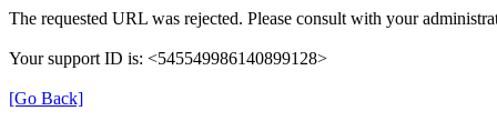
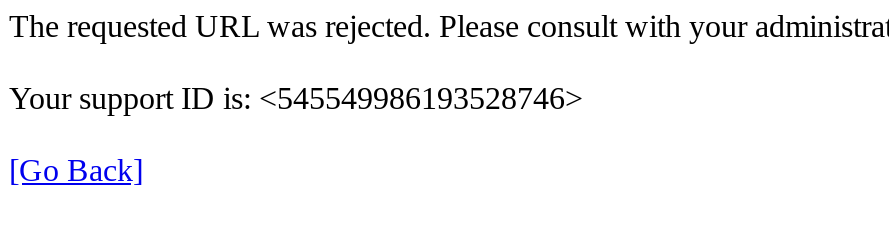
- Your support ID is: <545549986140899128>
+ Your support ID is: <545549986193528746>
